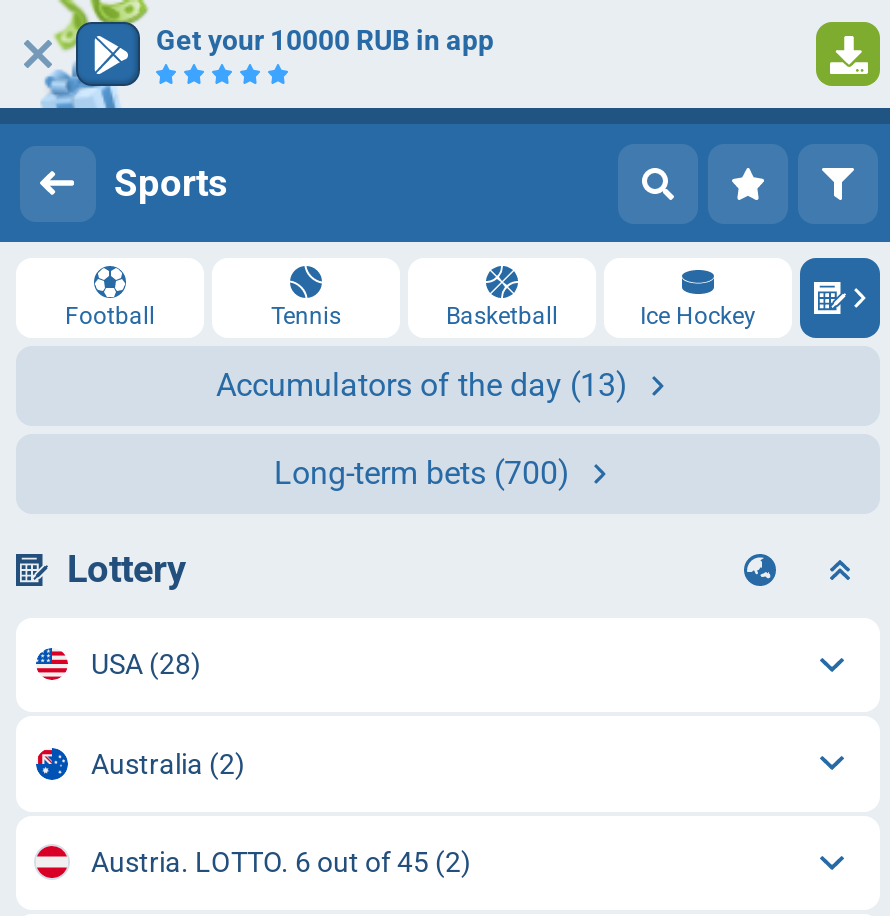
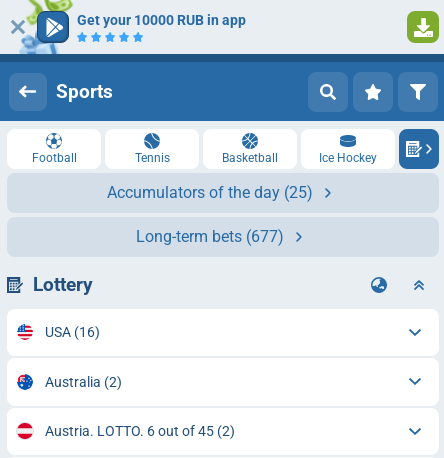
- Accumulators of the day (13)
+ Accumulators of the day (25)

- Long-term bets (700)
+ Long-term bets (677)

- USA (28)
+ USA (16)
